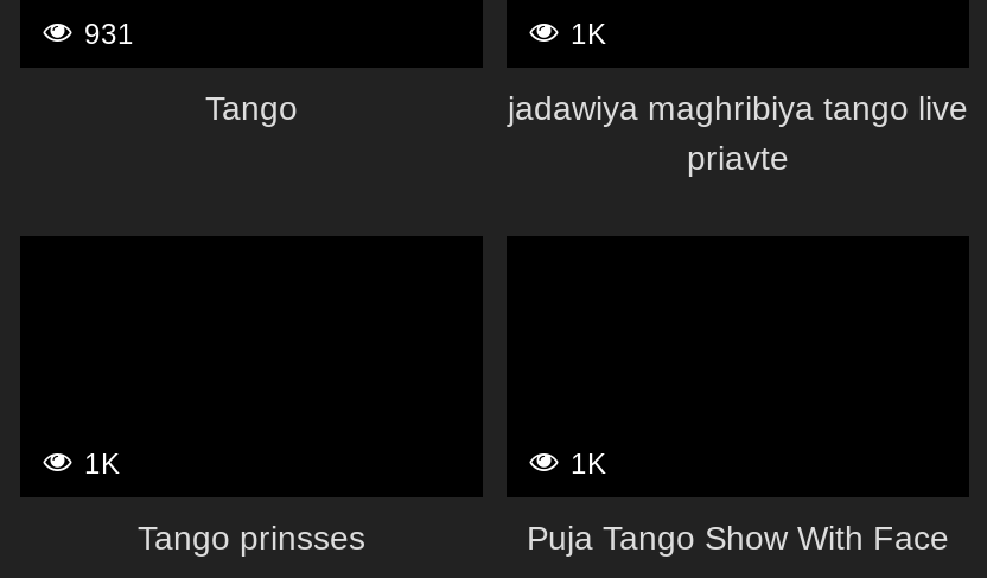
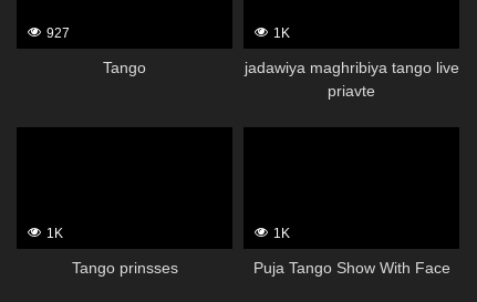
- 931
+ 927
